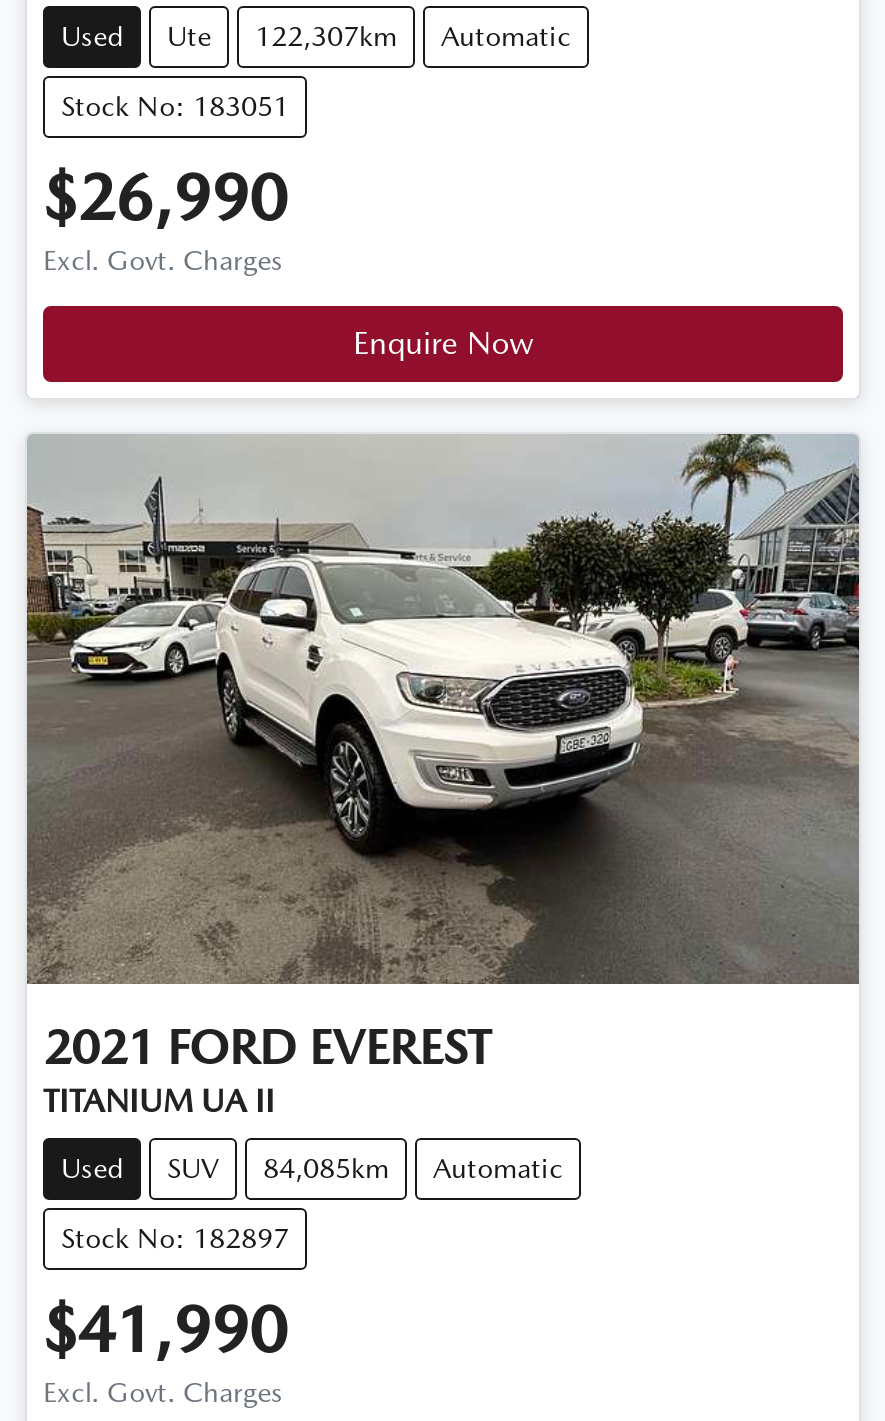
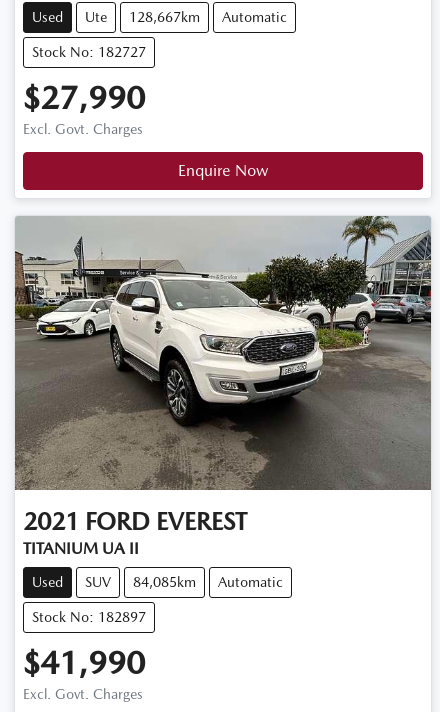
- Used Ute 122,307km Automatic
+ Used Ute 128,667km Automatic

- Stock No: 183051
+ Stock No: 182727

- $26,990
+ $27,990
